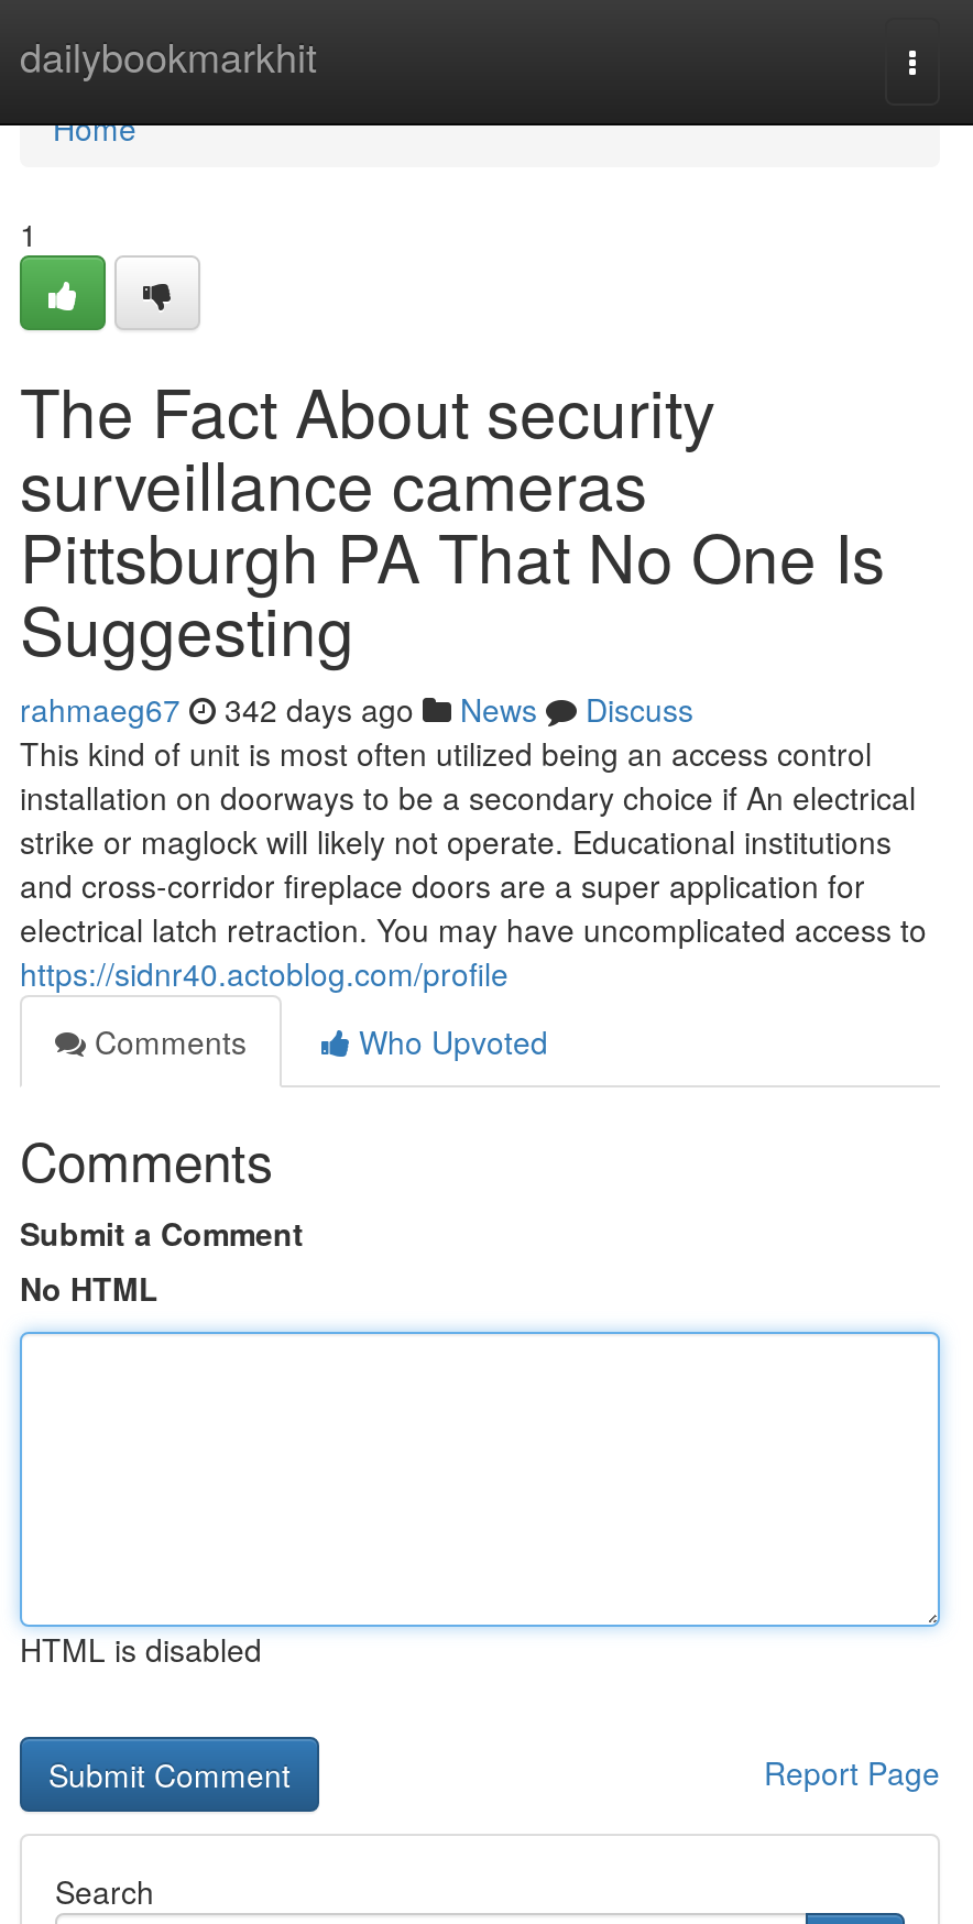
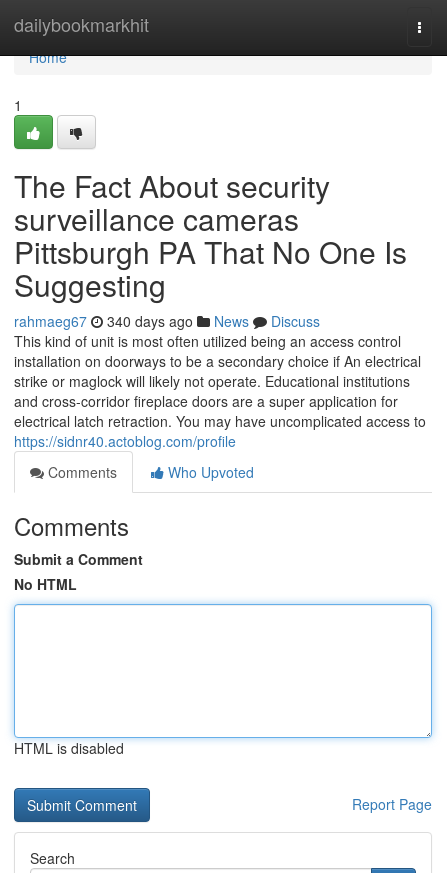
- rahmaeg67 342 days ago News Discuss
+ rahmaeg67 340 days ago News Discuss
